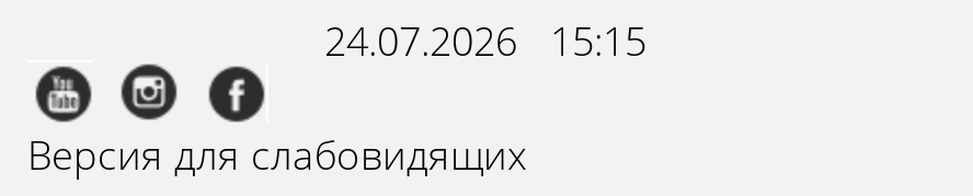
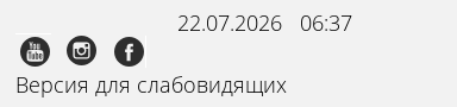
- 24.07.2026
+ 22.07.2026

- 15:15
+ 06:37
